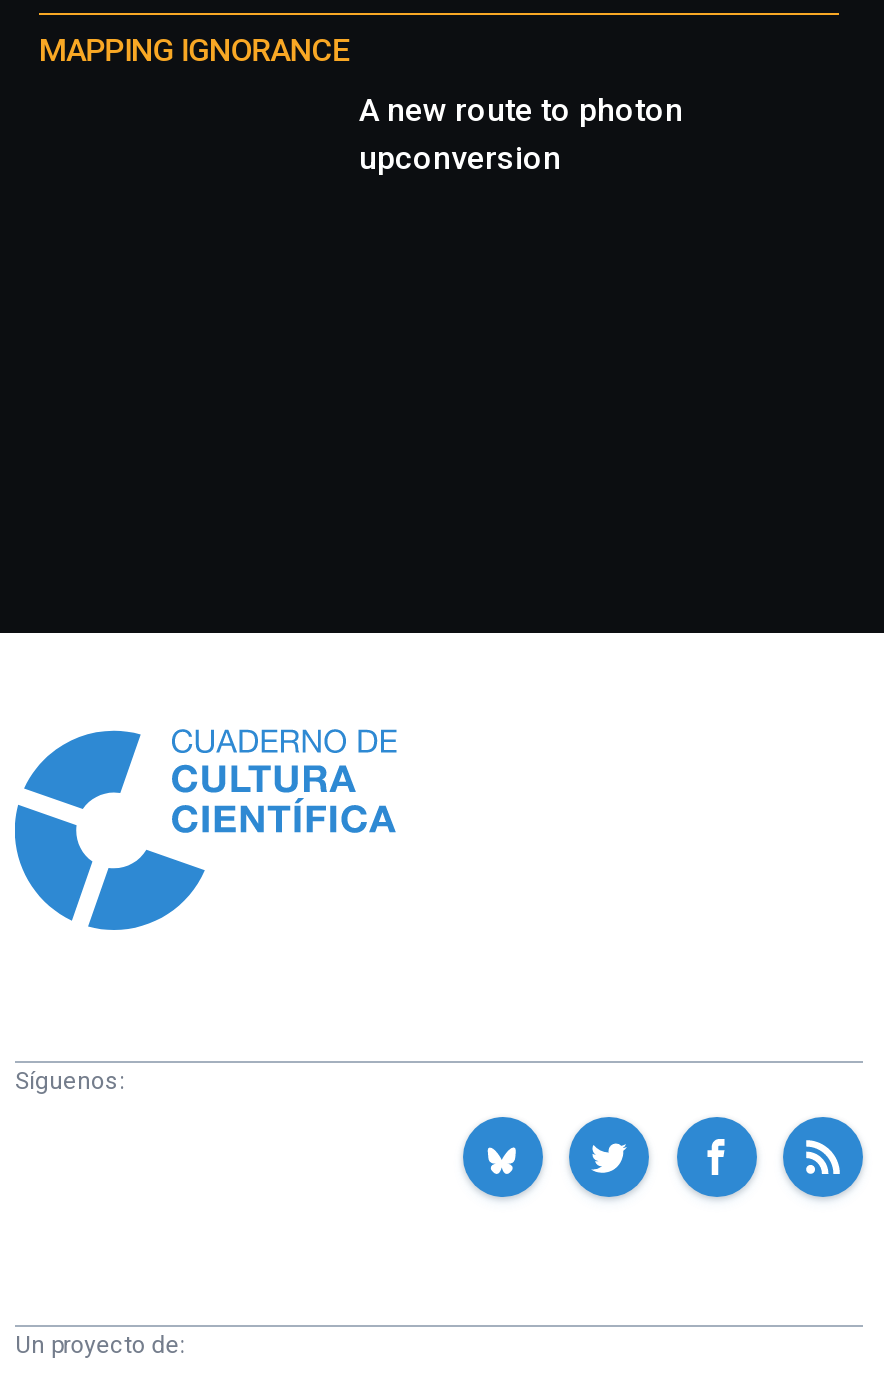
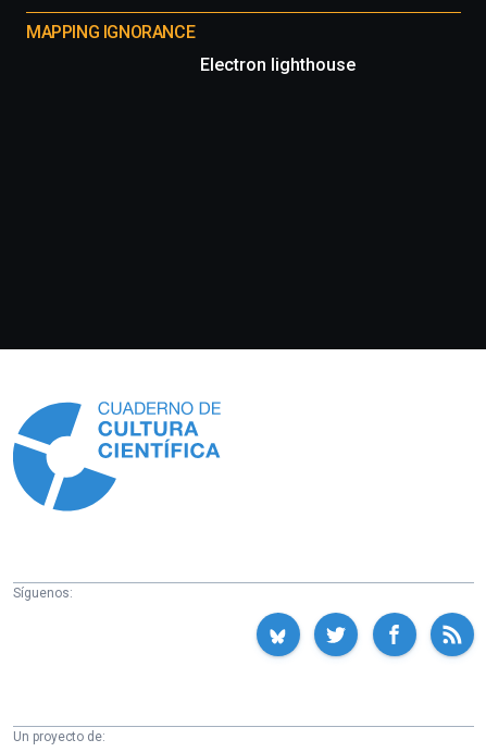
- A new route to photon
- upconversion
+ Electron lighthouse
